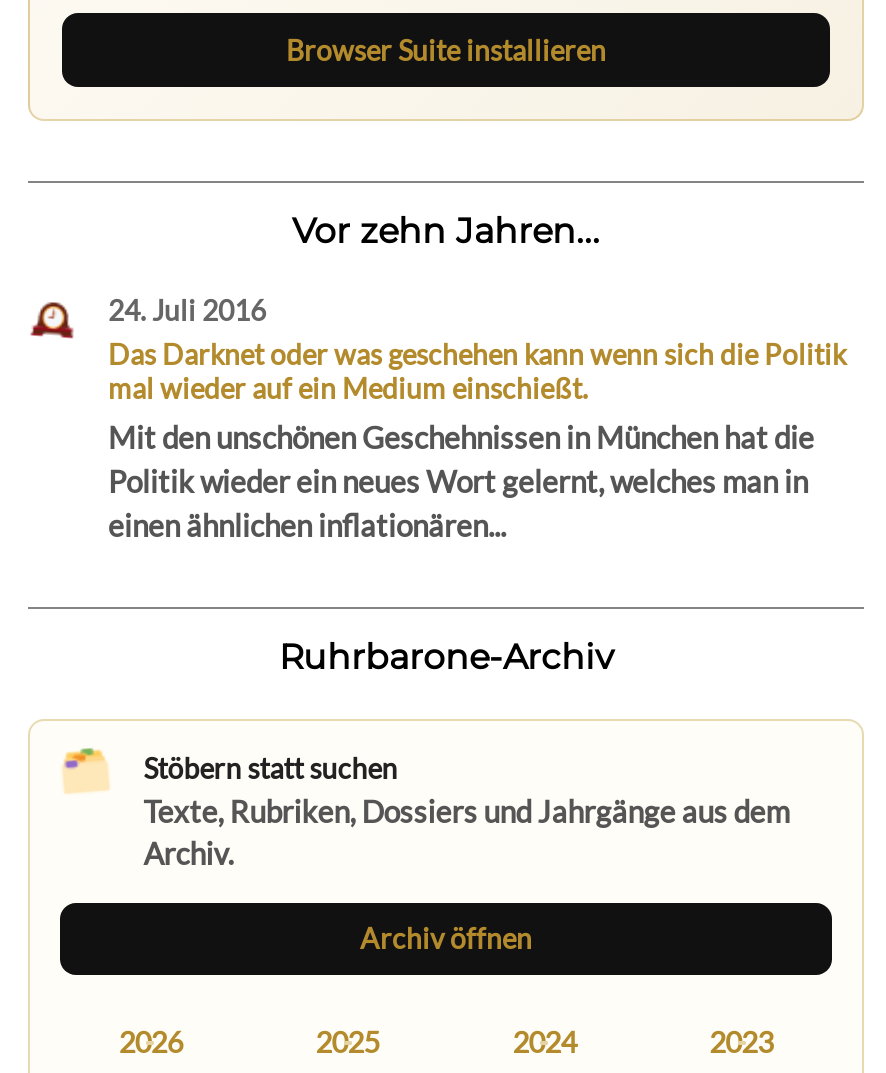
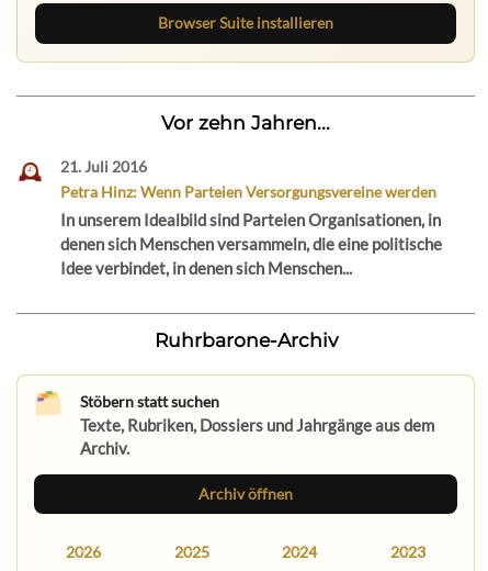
- 24. Juli 2016
- Das Darknet oder was geschehen kann wenn sich die Politik
- mal wieder auf ein Medium einschießt.
- Mit den unschönen Geschehnissen in München hat die
- Politik wieder ein neues Wort gelernt, welches man in
- einen ähnlichen inflationären...
+ 21. Juli 2016
+ Petra Hinz: Wenn Parteien Versorgungsvereine werden
+ In unserem Idealbild sind Parteien Organisationen, in
+ denen sich Menschen versammeln, die eine politische
+ Idee verbindet, in denen sich Menschen...
